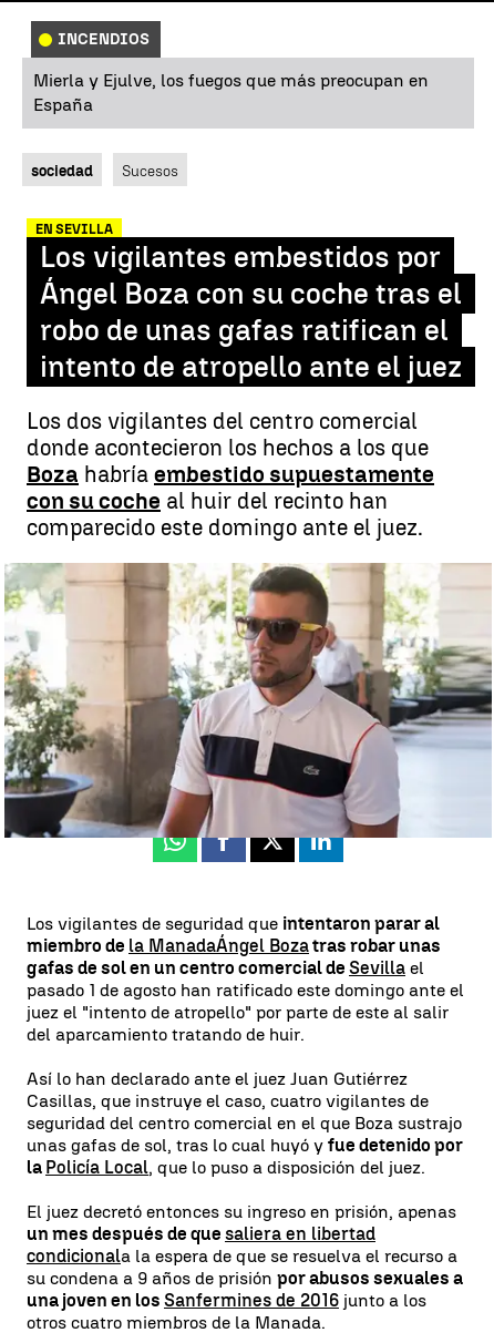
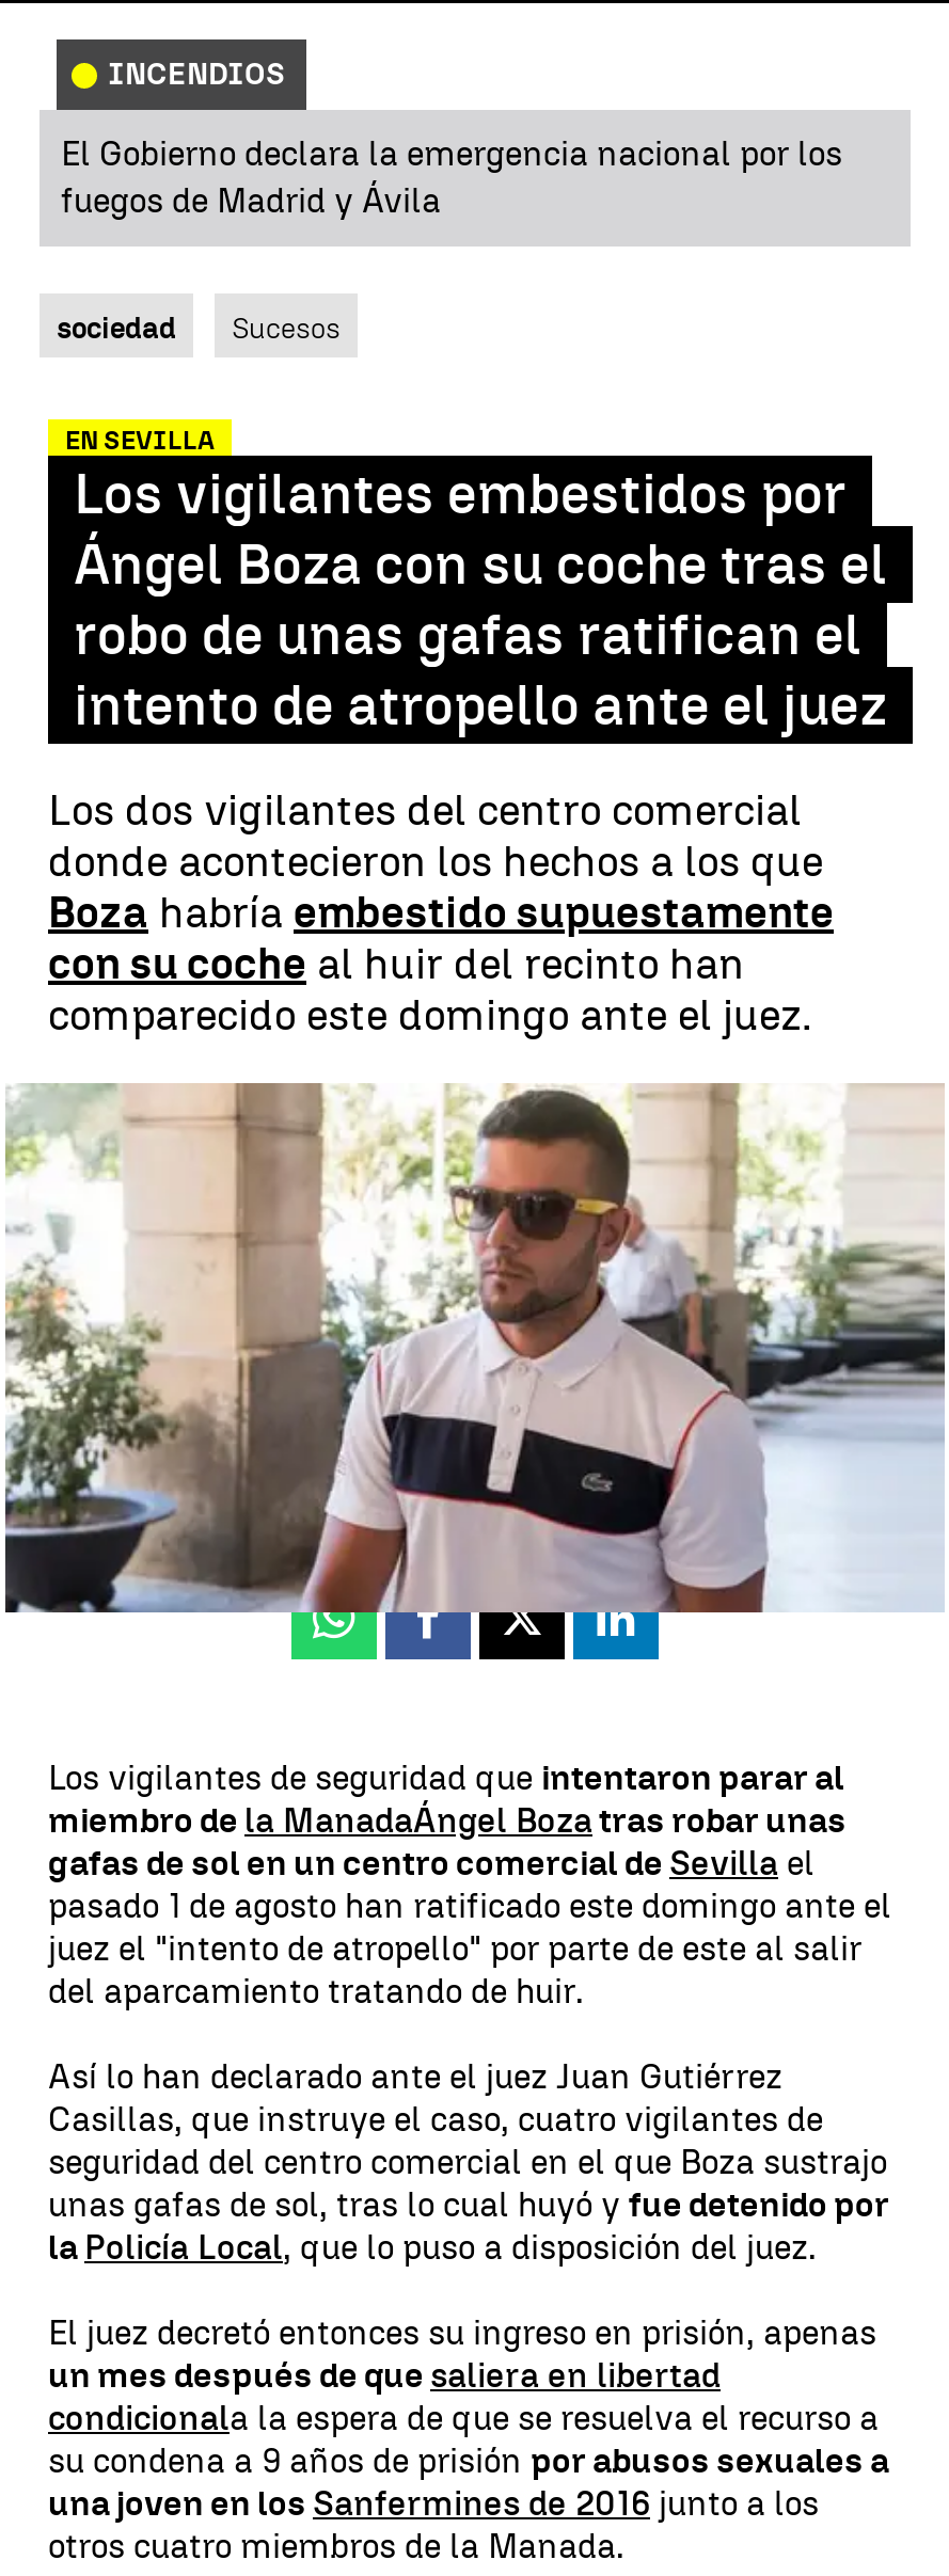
- Mierla y Ejulve, los fuegos que más preocupan en
- España
+ El Gobierno declara la emergencia nacional por los
+ fuegos de Madrid y Ávila
